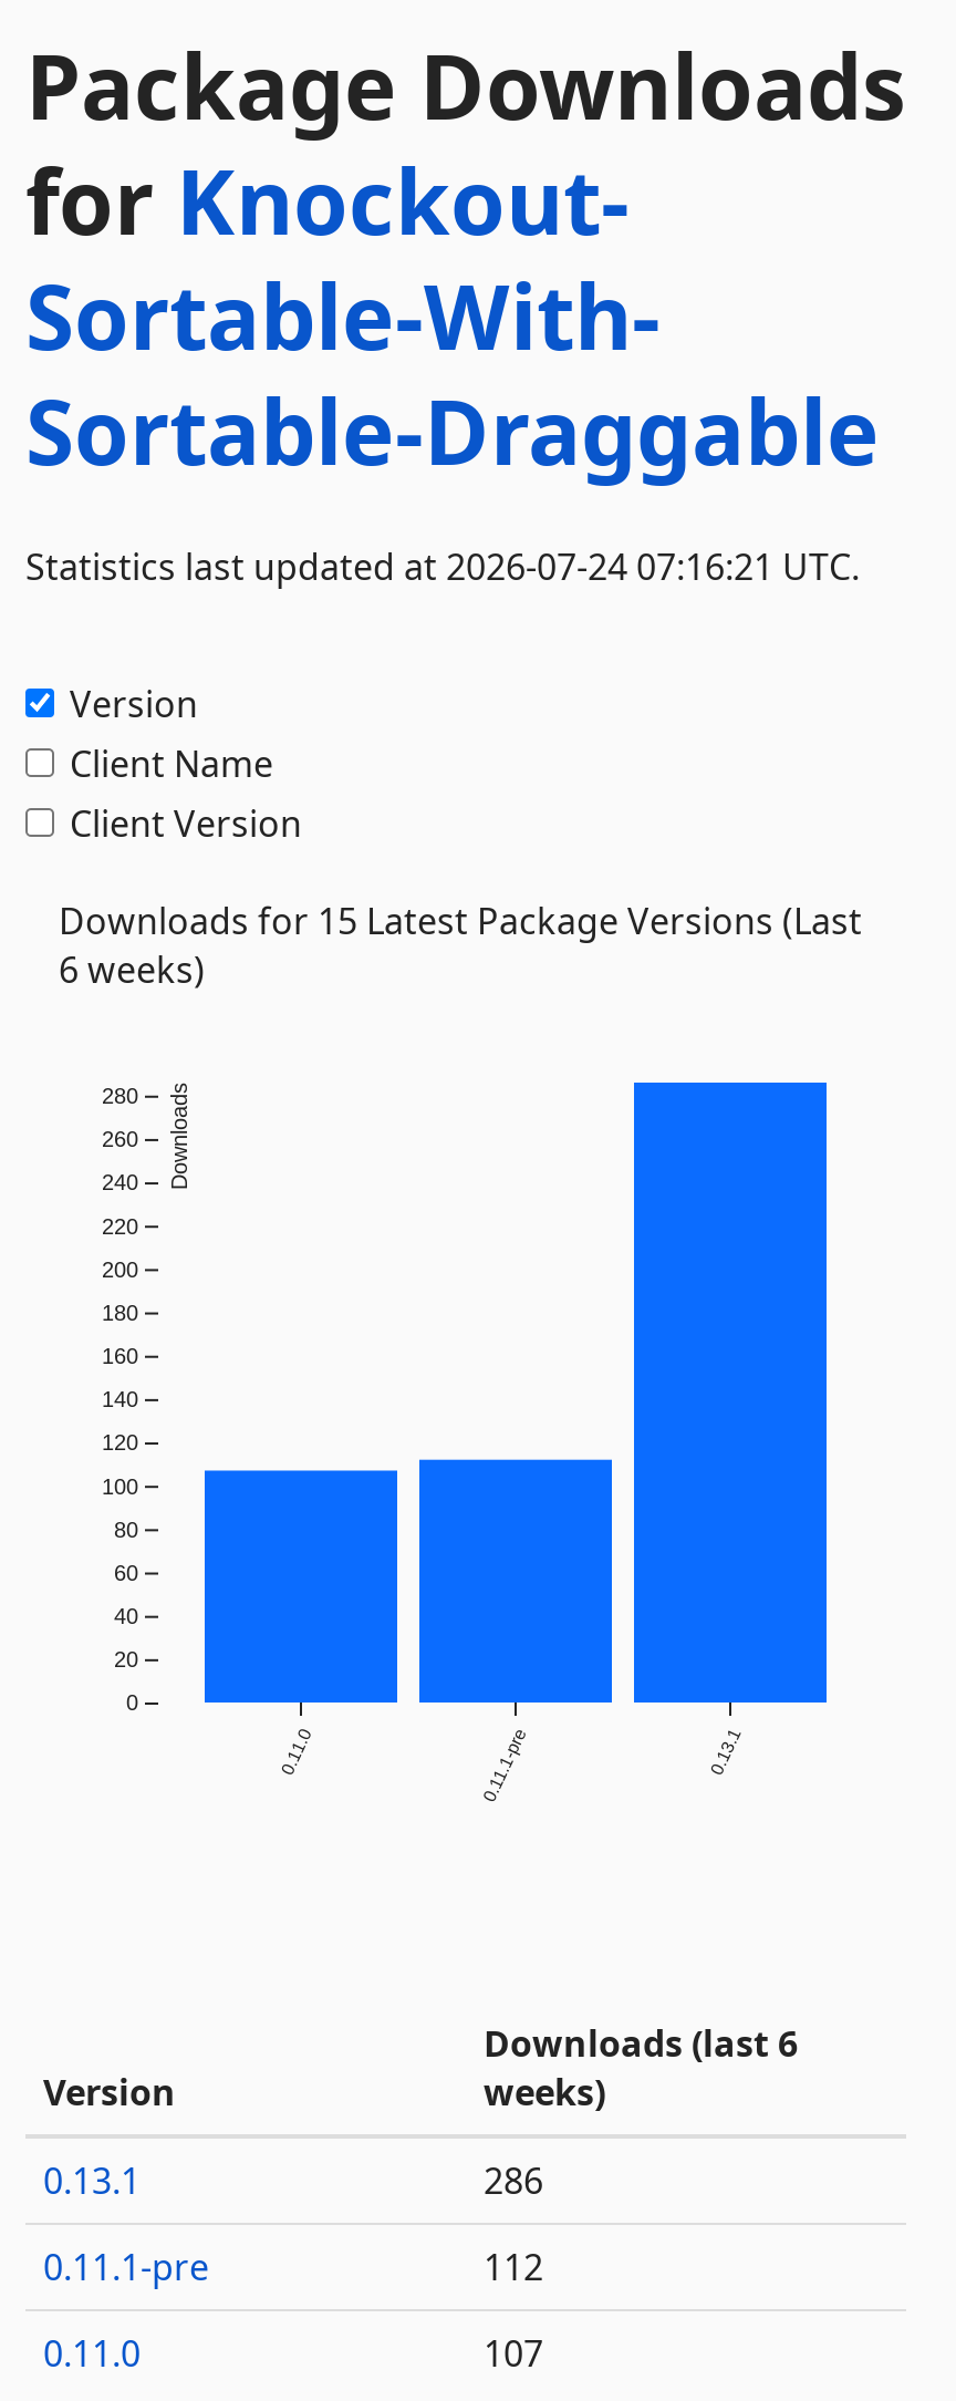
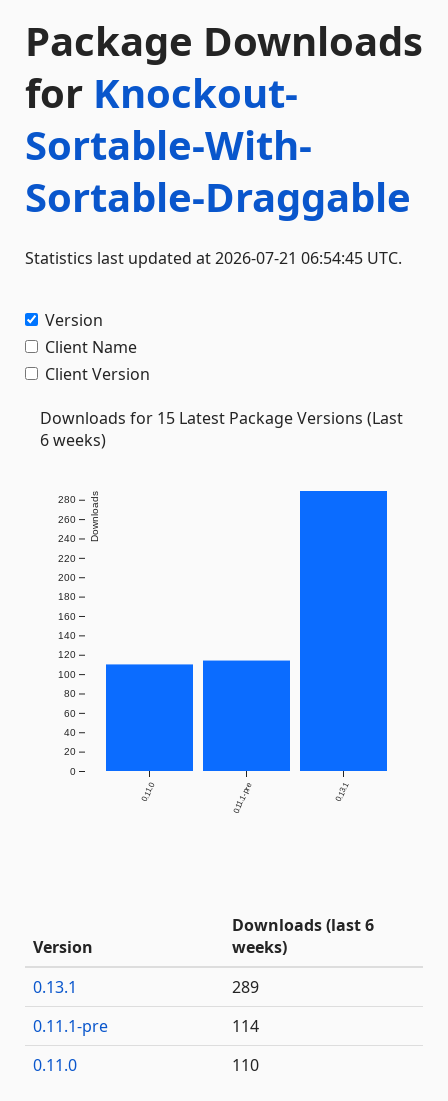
- Statistics last updated at 2026-07-24 07:16:21 UTC.
+ Statistics last updated at 2026-07-21 06:54:45 UTC.

- 286
+ 289

- 112
+ 114

- 107
+ 110
